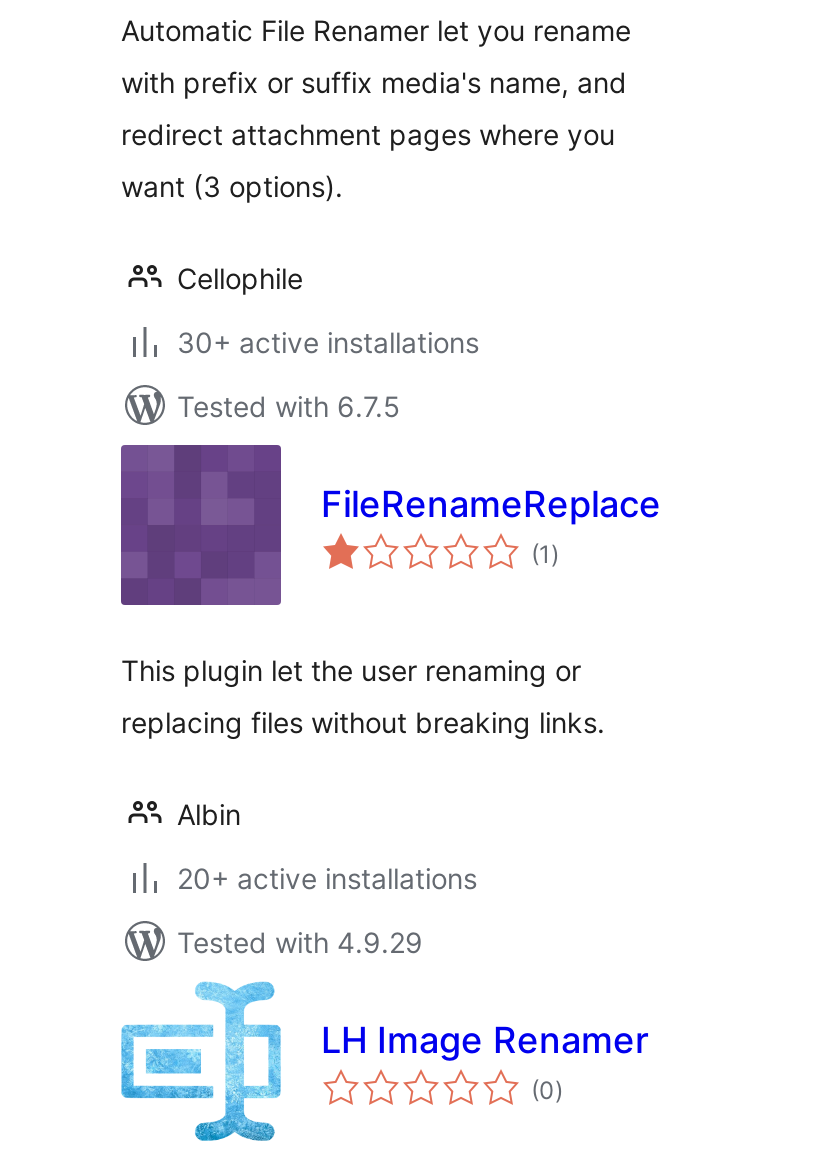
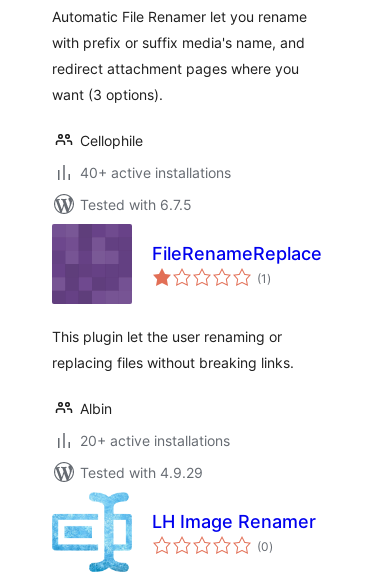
- 30+ active installations
+ 40+ active installations
